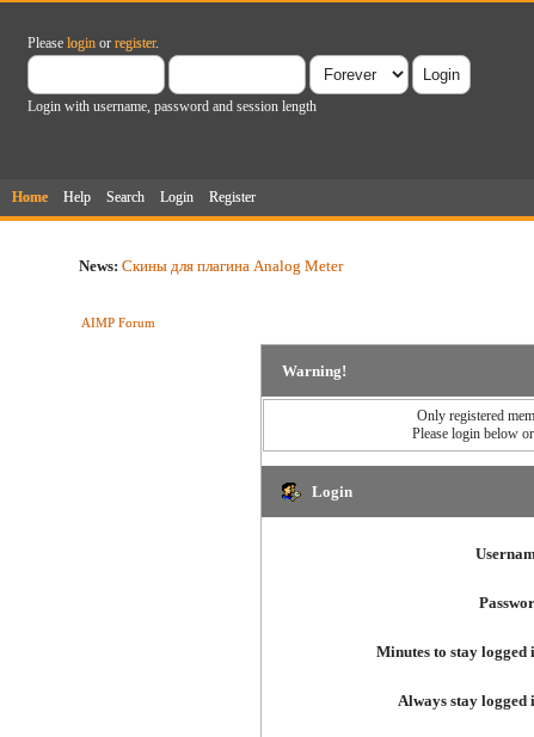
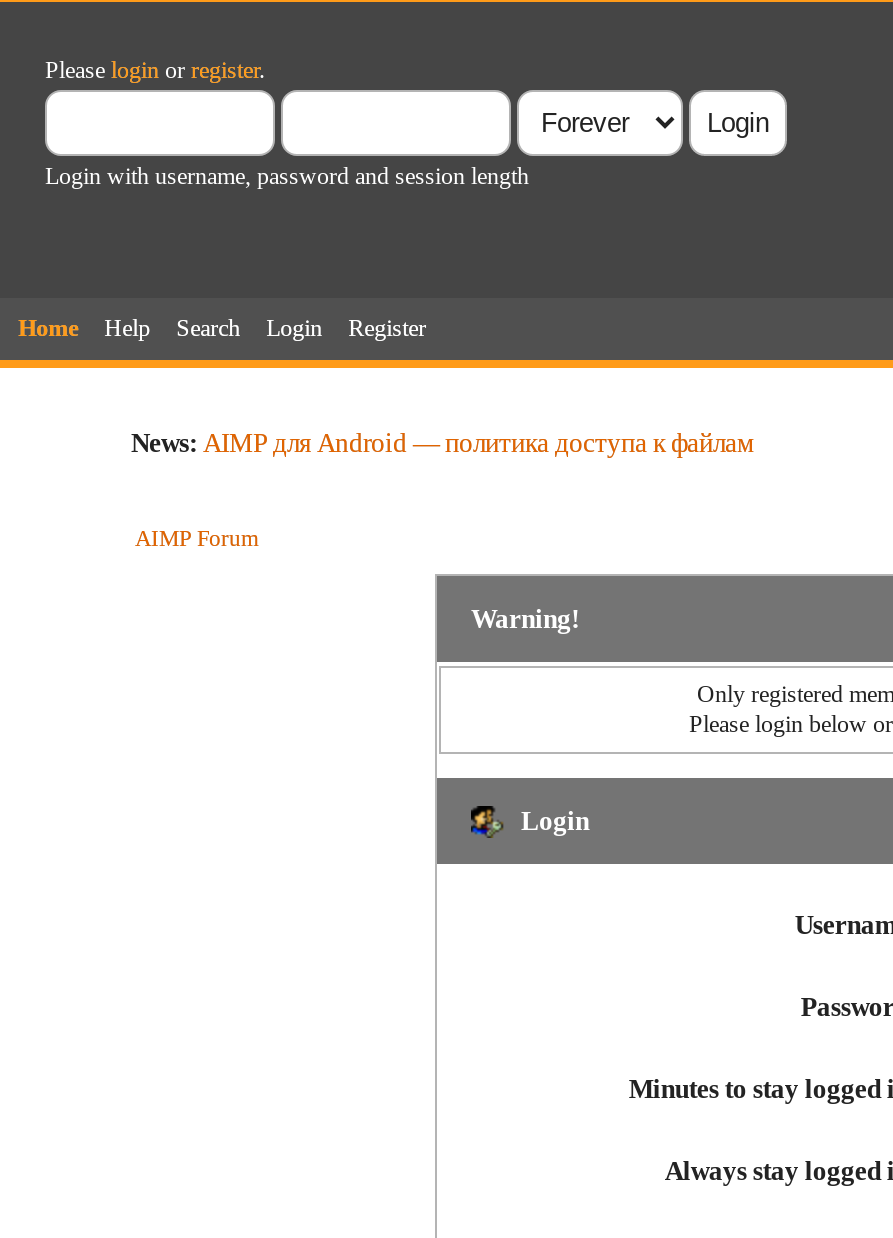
- News: Скины для плагина Analog Meter
+ News: AIMP для Android — политика доступа к файлам
